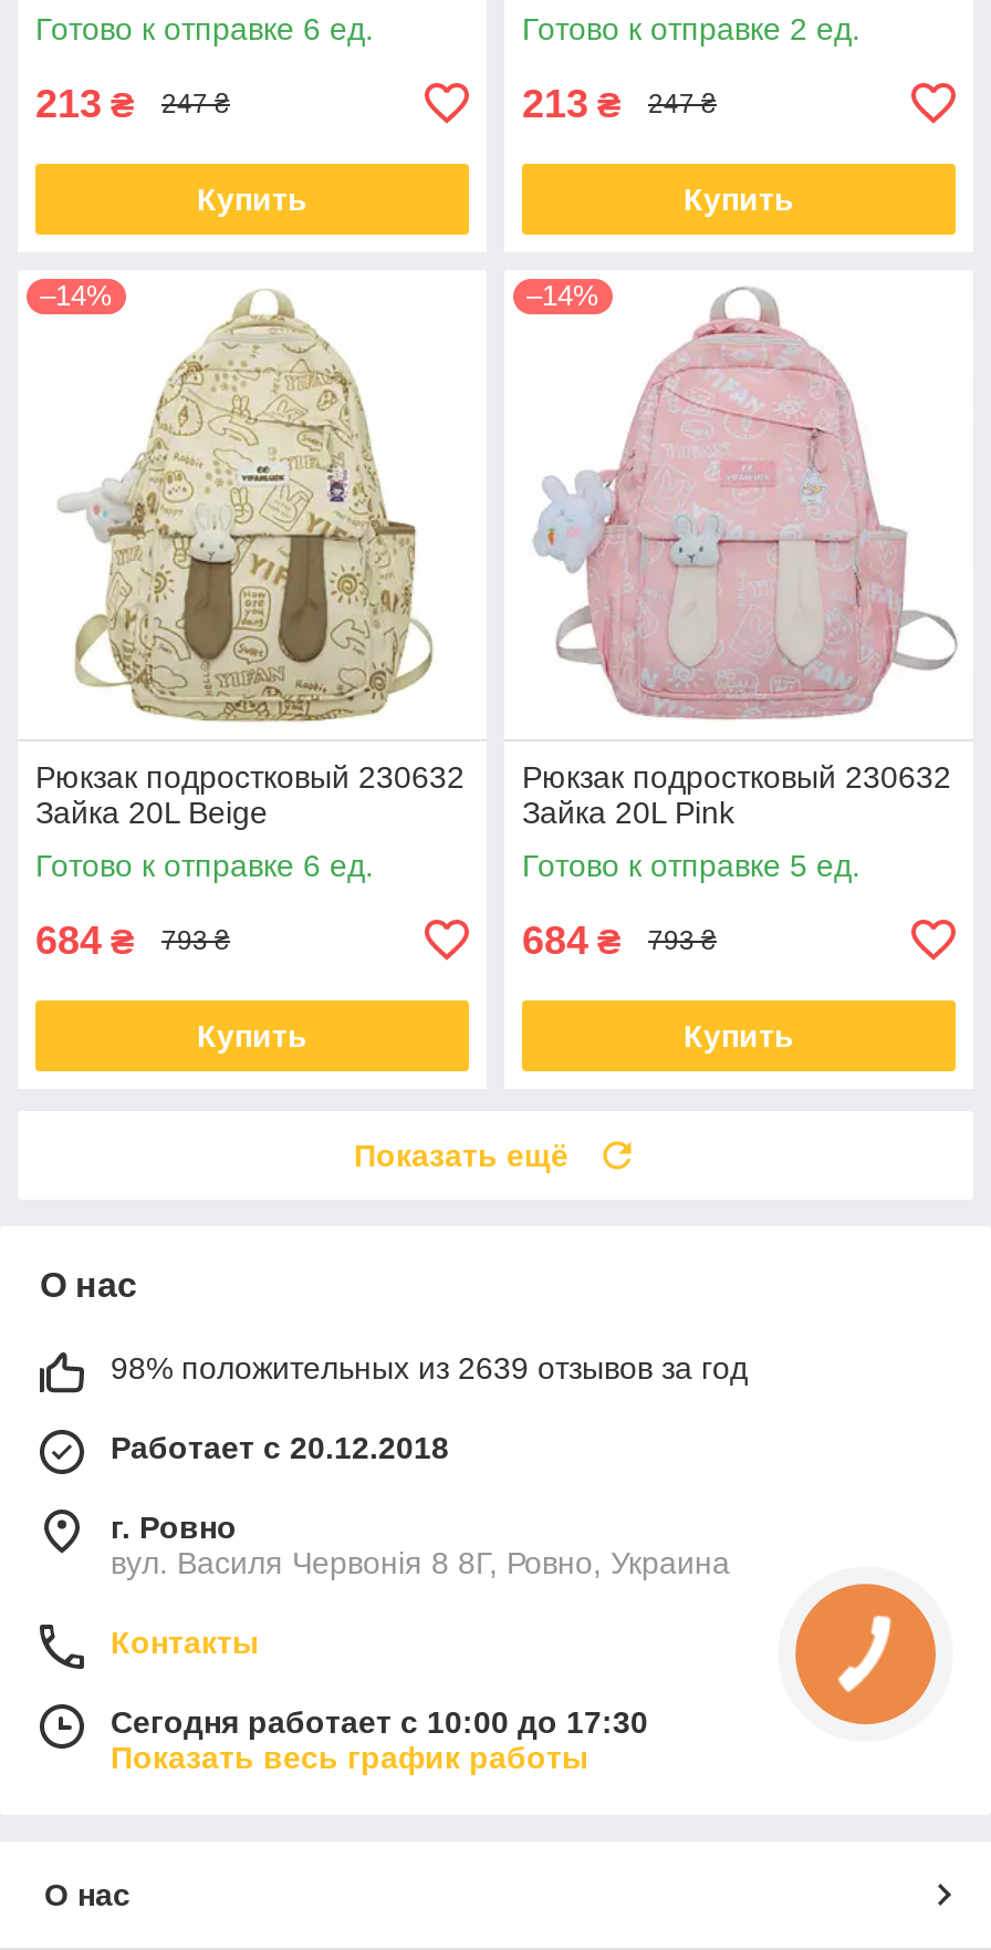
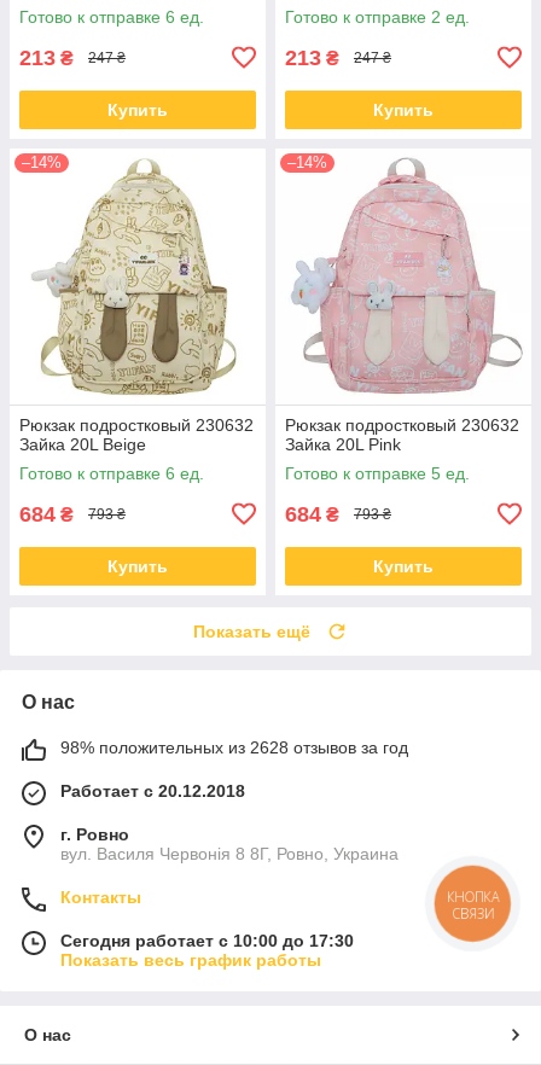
- 98% положительных из 2639 отзывов за год
+ 98% положительных из 2628 отзывов за год

+ КНОПКА
+ СВЯЗИ
